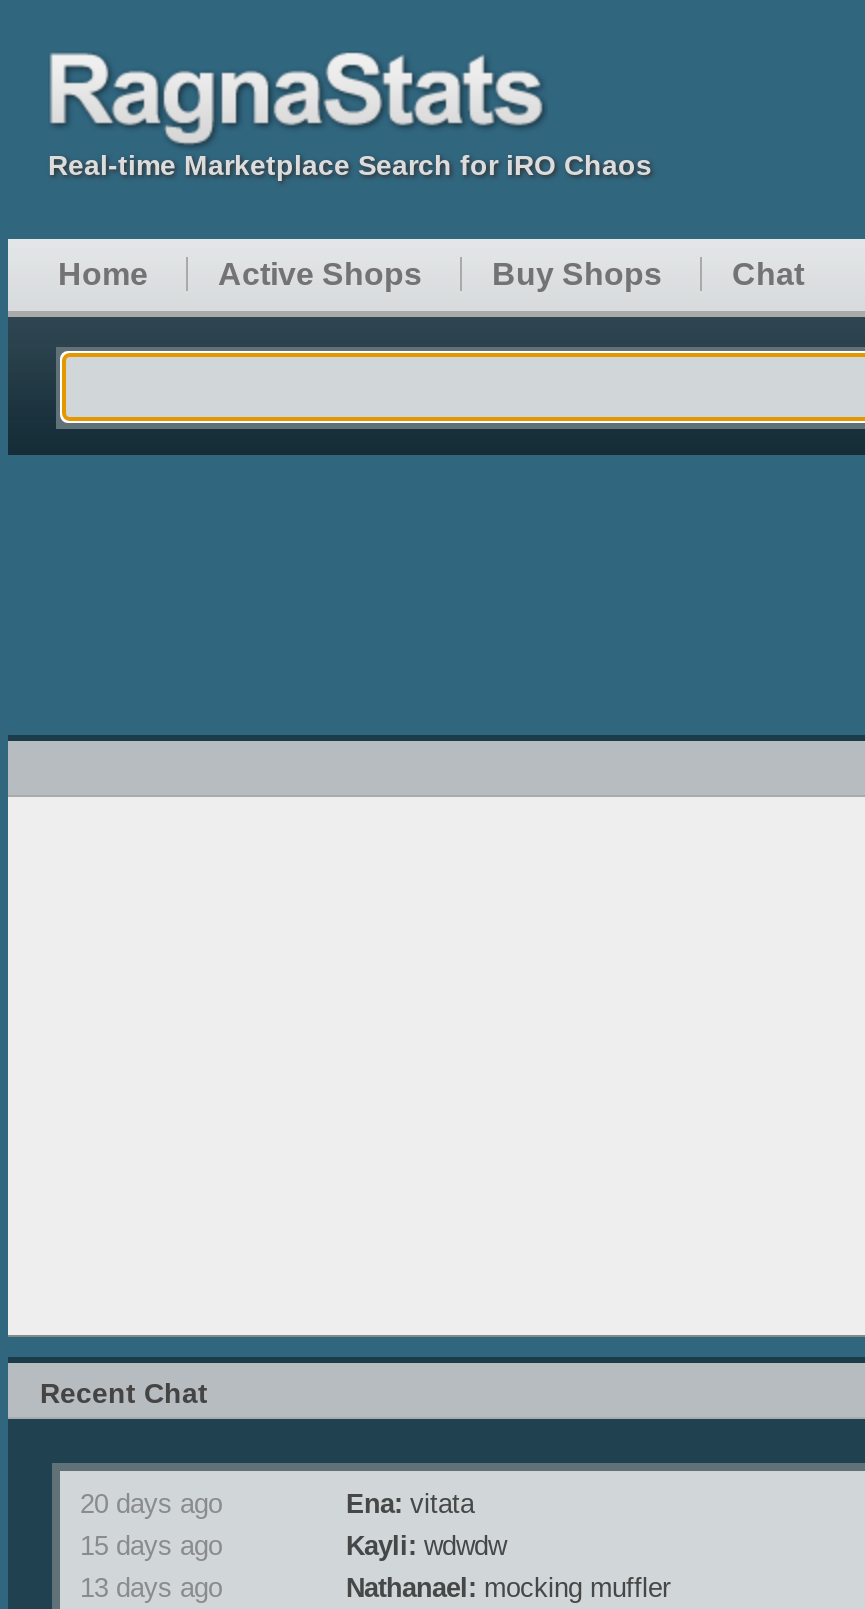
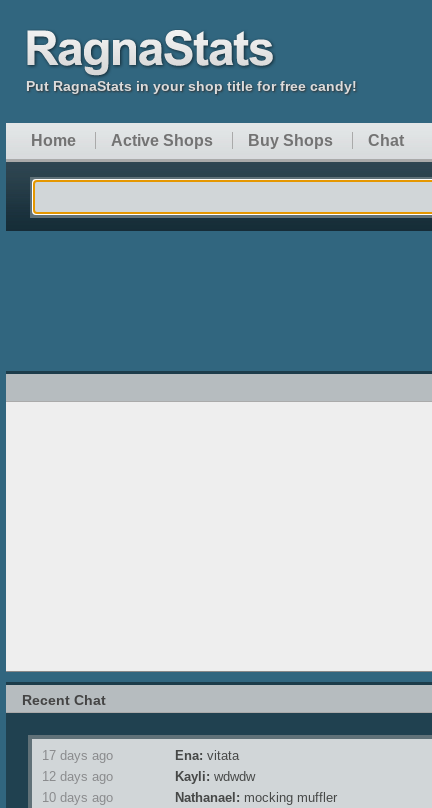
- Real-time Marketplace Search for iRO Chaos
+ Put RagnaStats in your shop title for free candy!

- 20 days ago
+ 17 days ago

- 15 days ago
+ 12 days ago

- 13 days ago
+ 10 days ago
